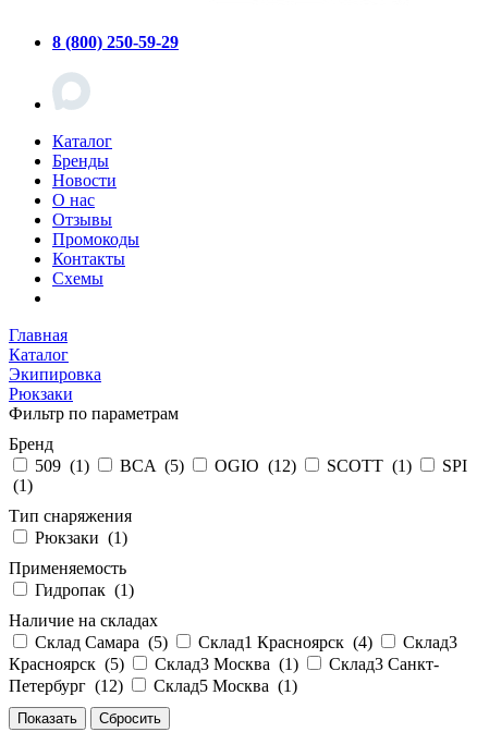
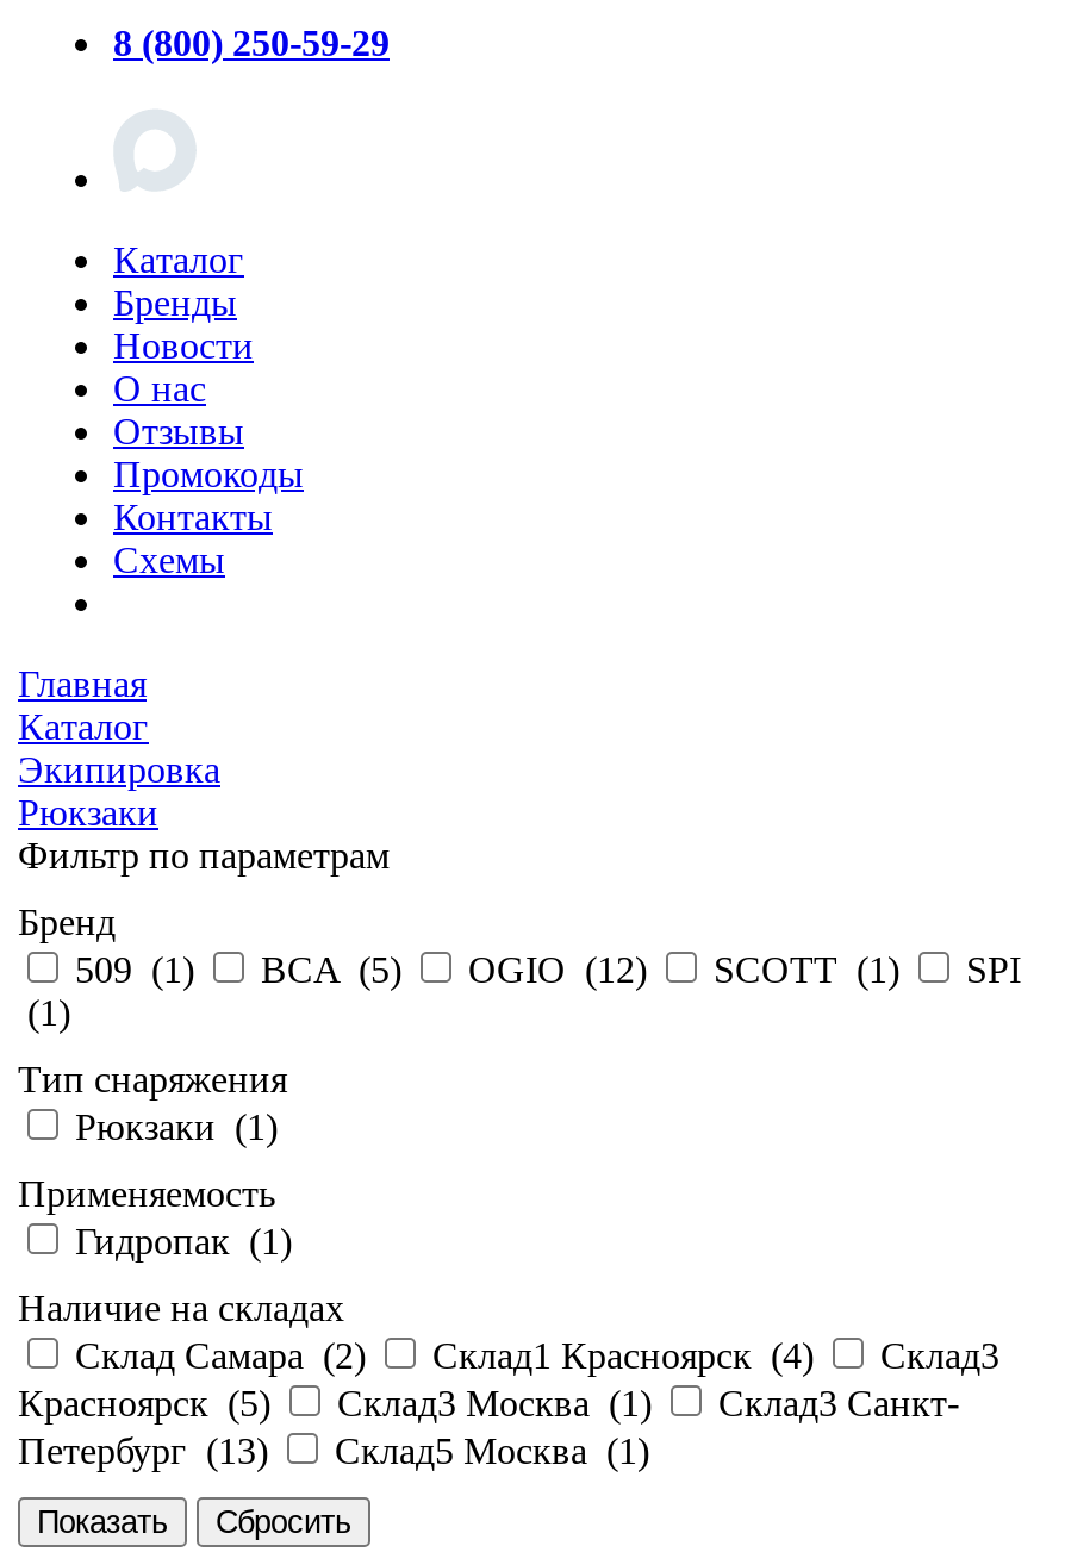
- Склад Самара (5)
+ Склад Самара (2)

- Петербург (12) Склад5 Москва (1)
+ Петербург (13) Склад5 Москва (1)
